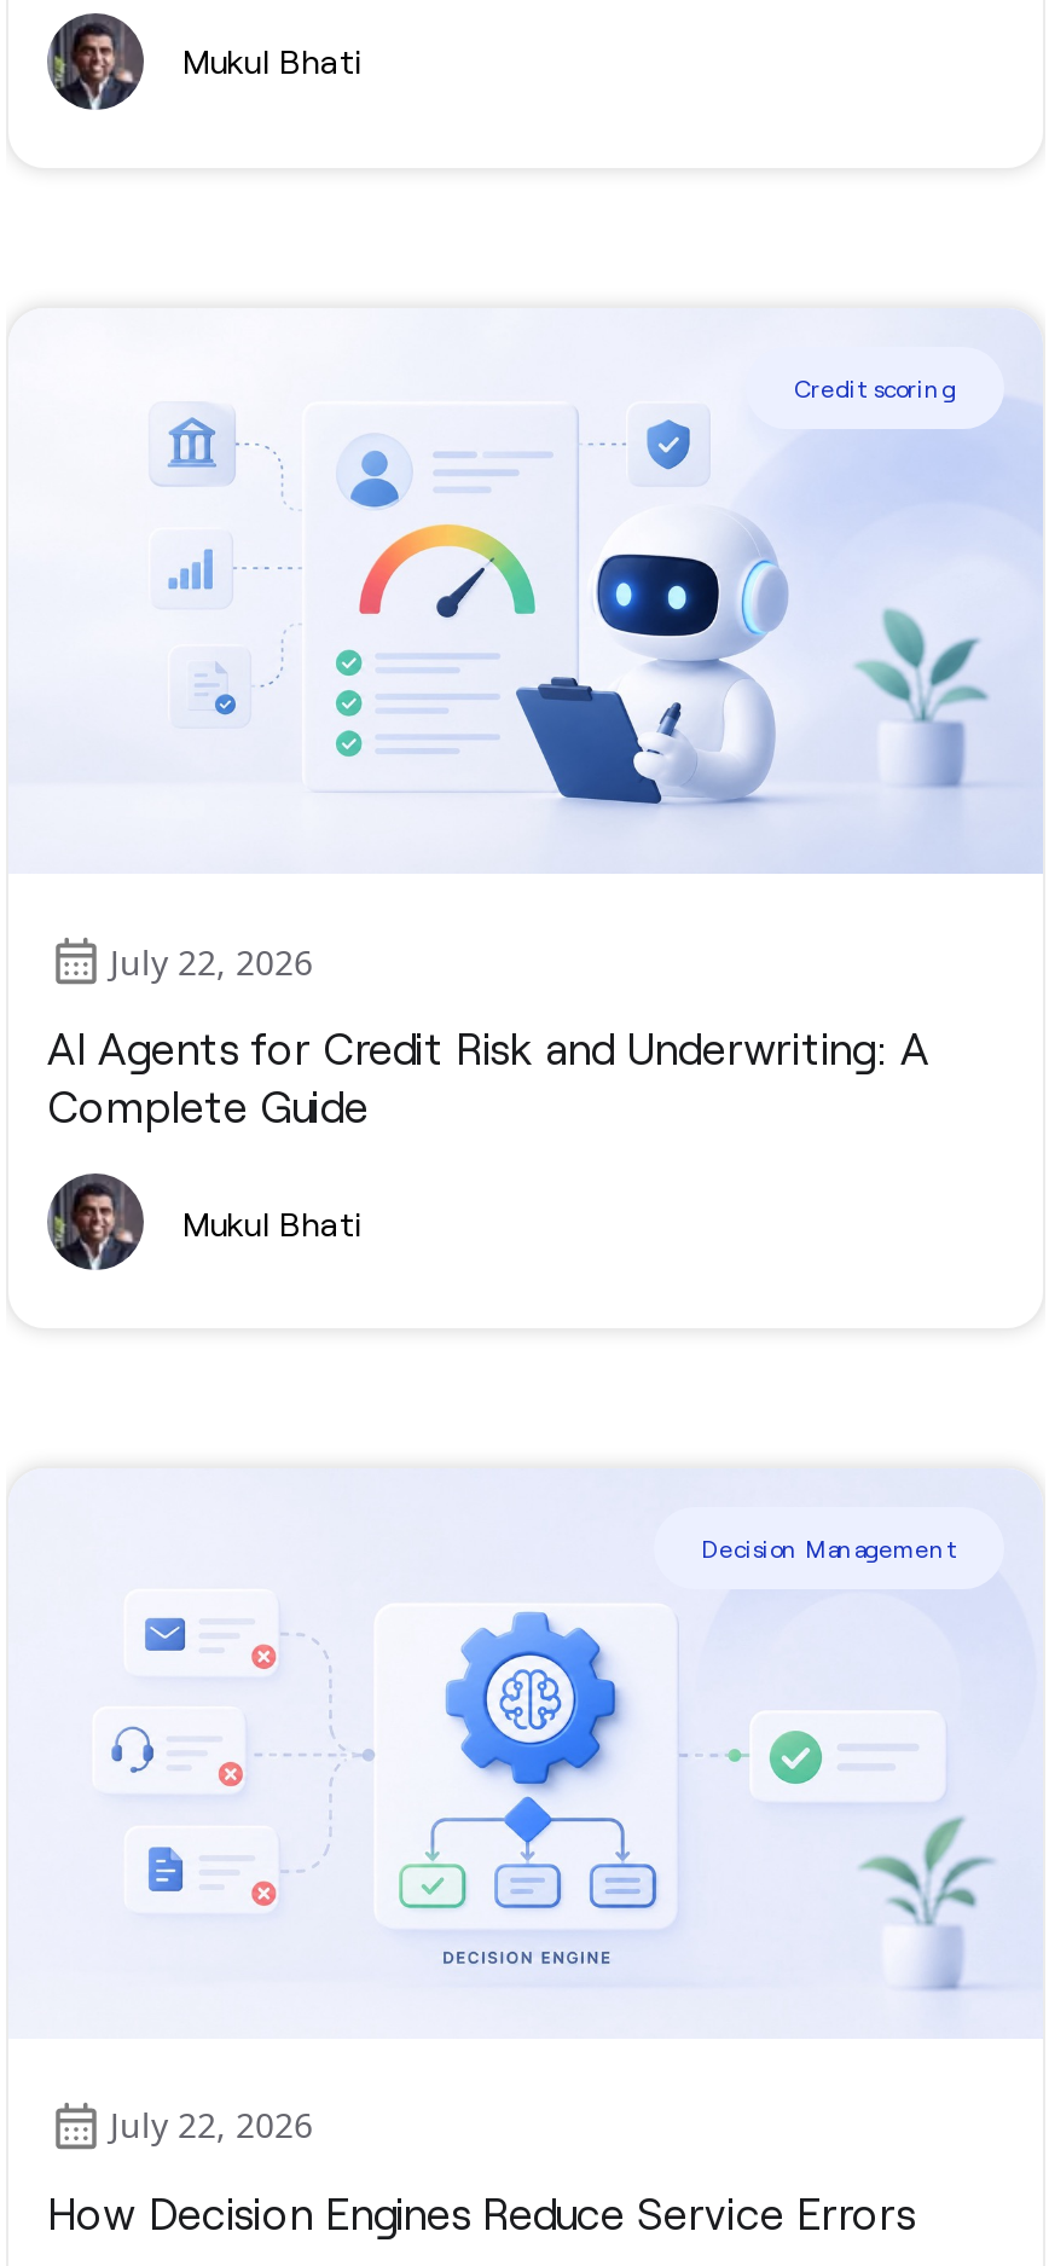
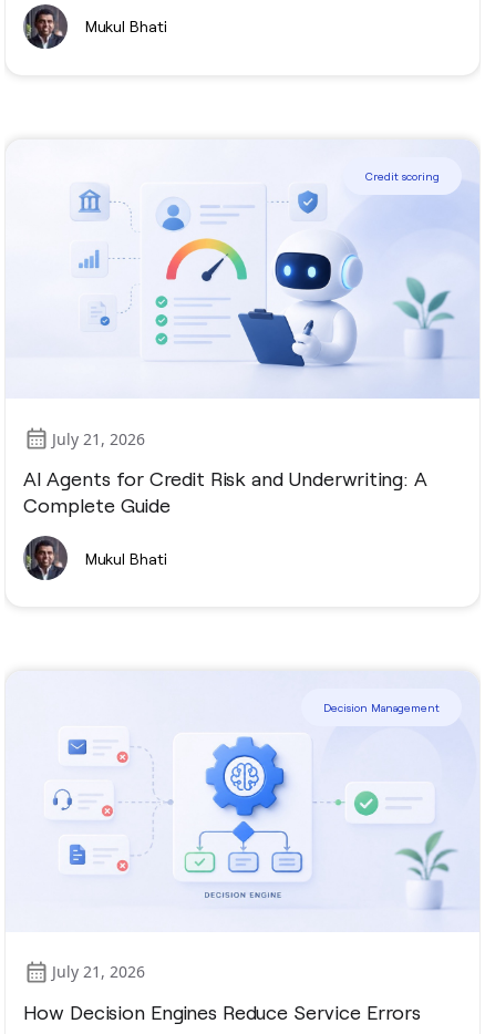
- July 22, 2026
+ July 21, 2026

- July 22, 2026
+ July 21, 2026
